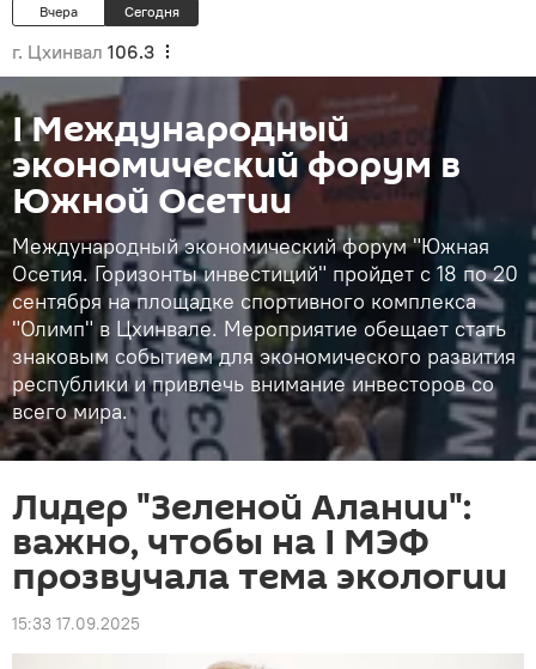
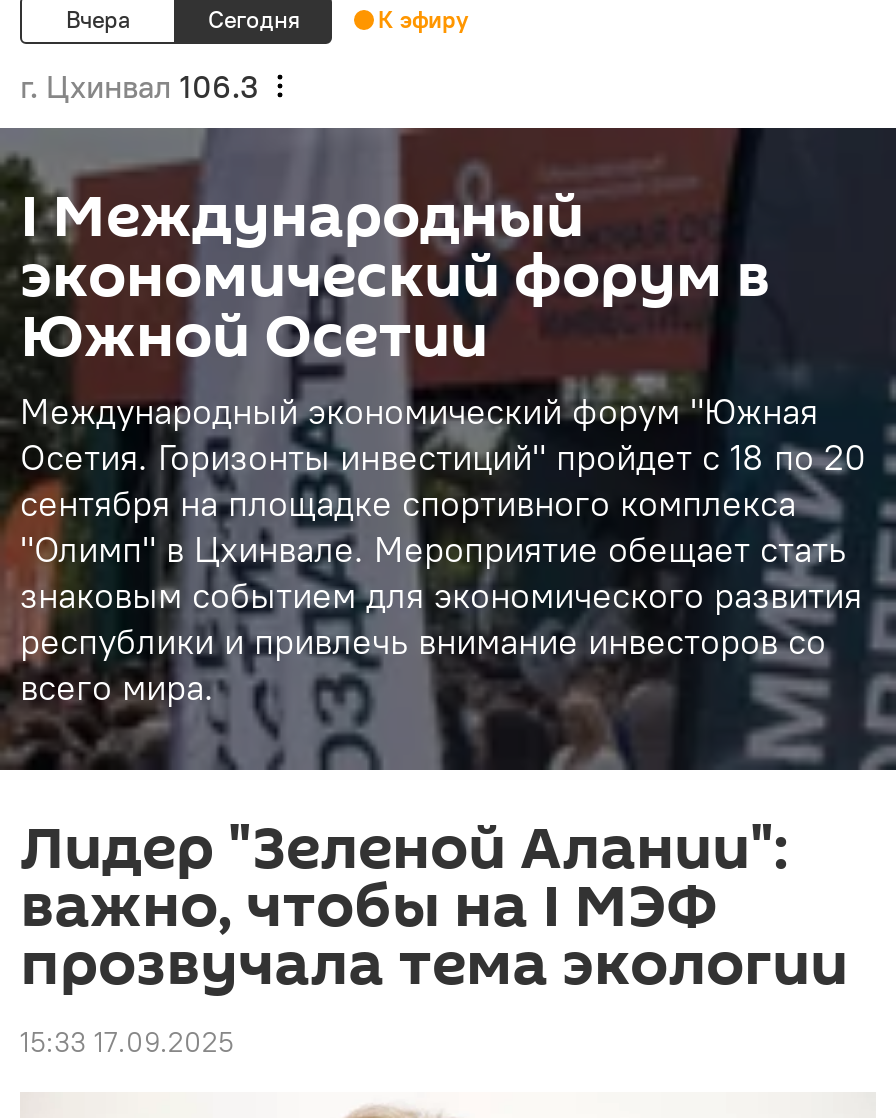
+ К эфиру
